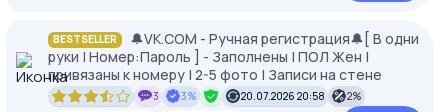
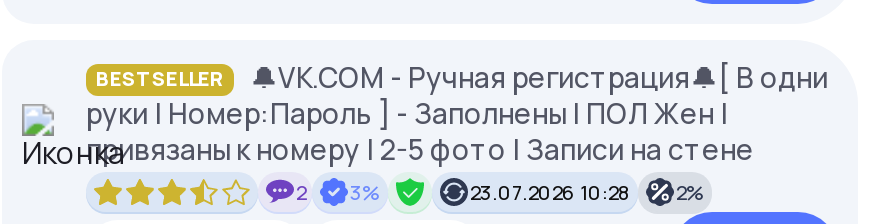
- 3 3%
+ 2 3%

- 20.07.2026 20:58 2%
+ 23.07.2026 10:28 2%
